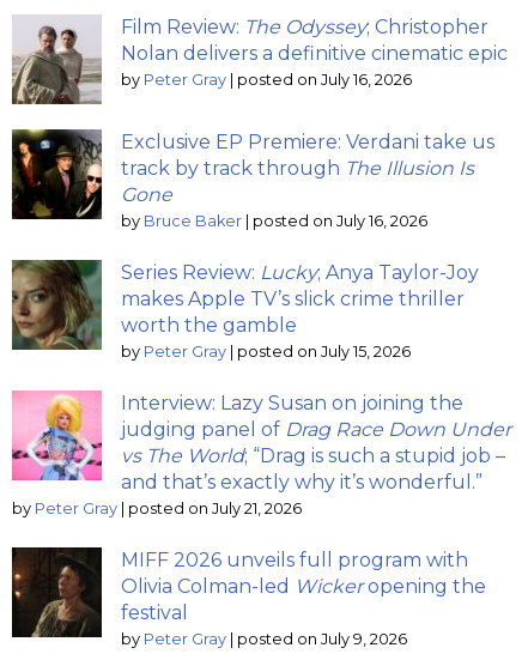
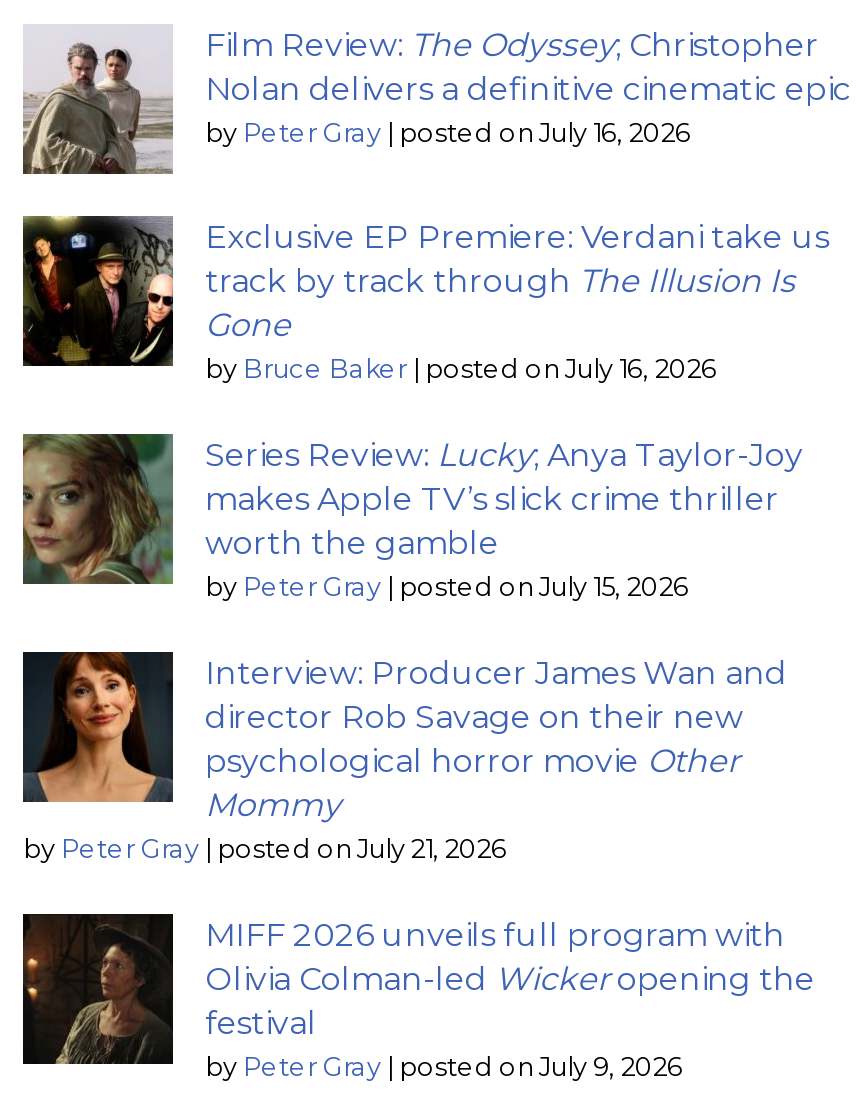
- [image]
- Interview: Lazy Susan on joining the
- judging panel of Drag Race Down Under
- vs The World; “Drag is such a stupid job –
- and that’s exactly why it’s wonderful.”
+ [image]
+ Interview: Producer James Wan and
+ director Rob Savage on their new
+ psychological horror movie Other
+ Mommy
